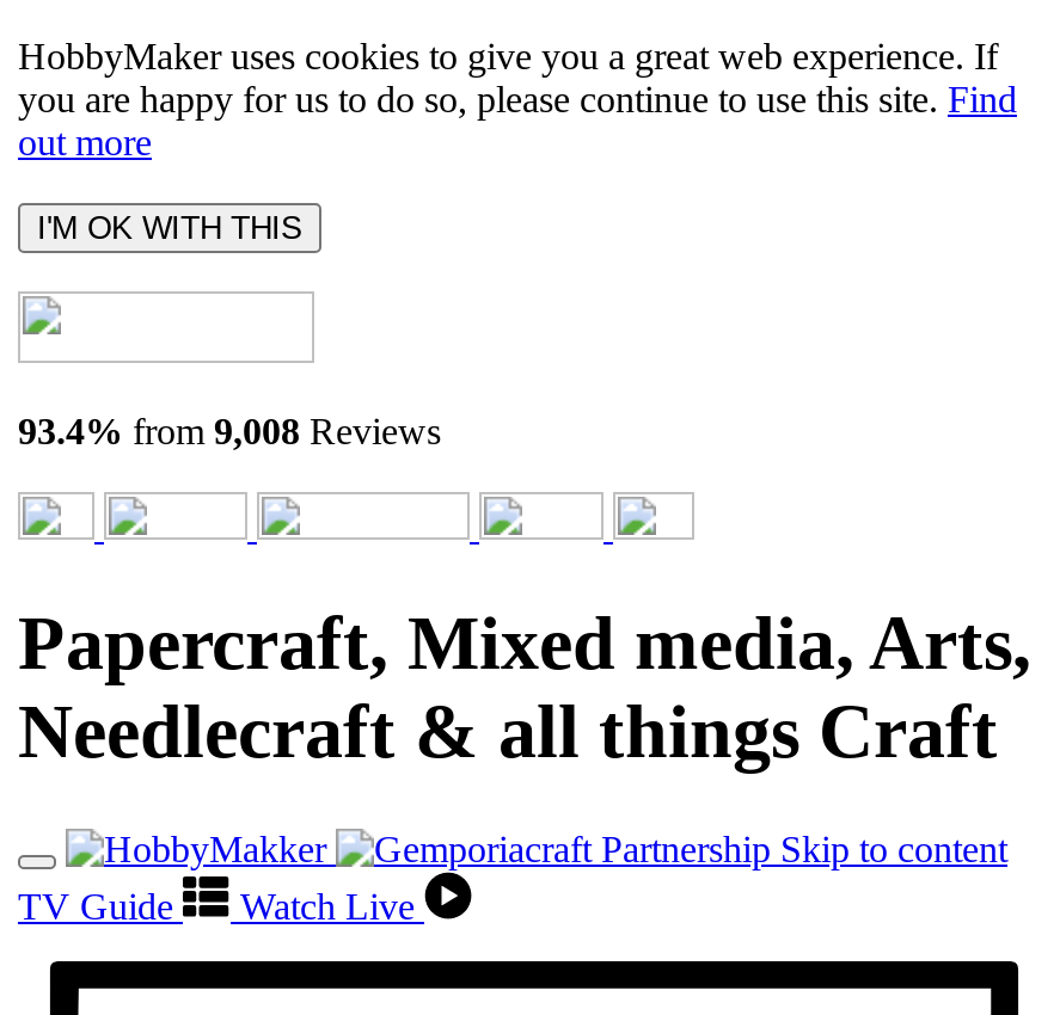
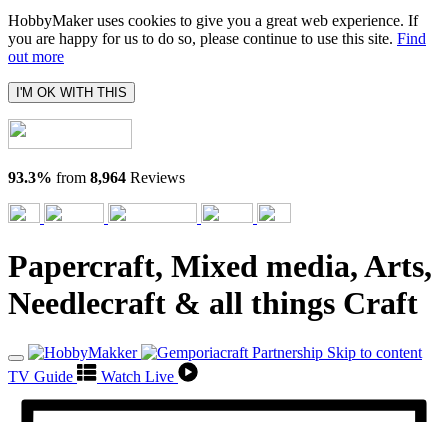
- 93.4% from 9,008 Reviews
+ 93.3% from 8,964 Reviews
